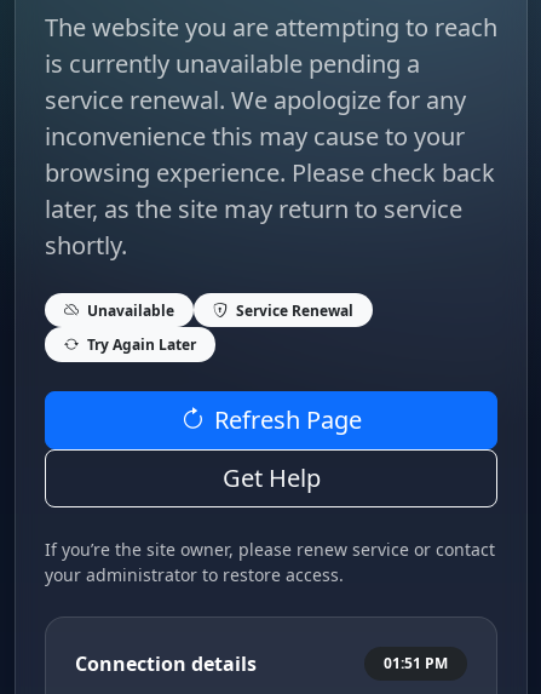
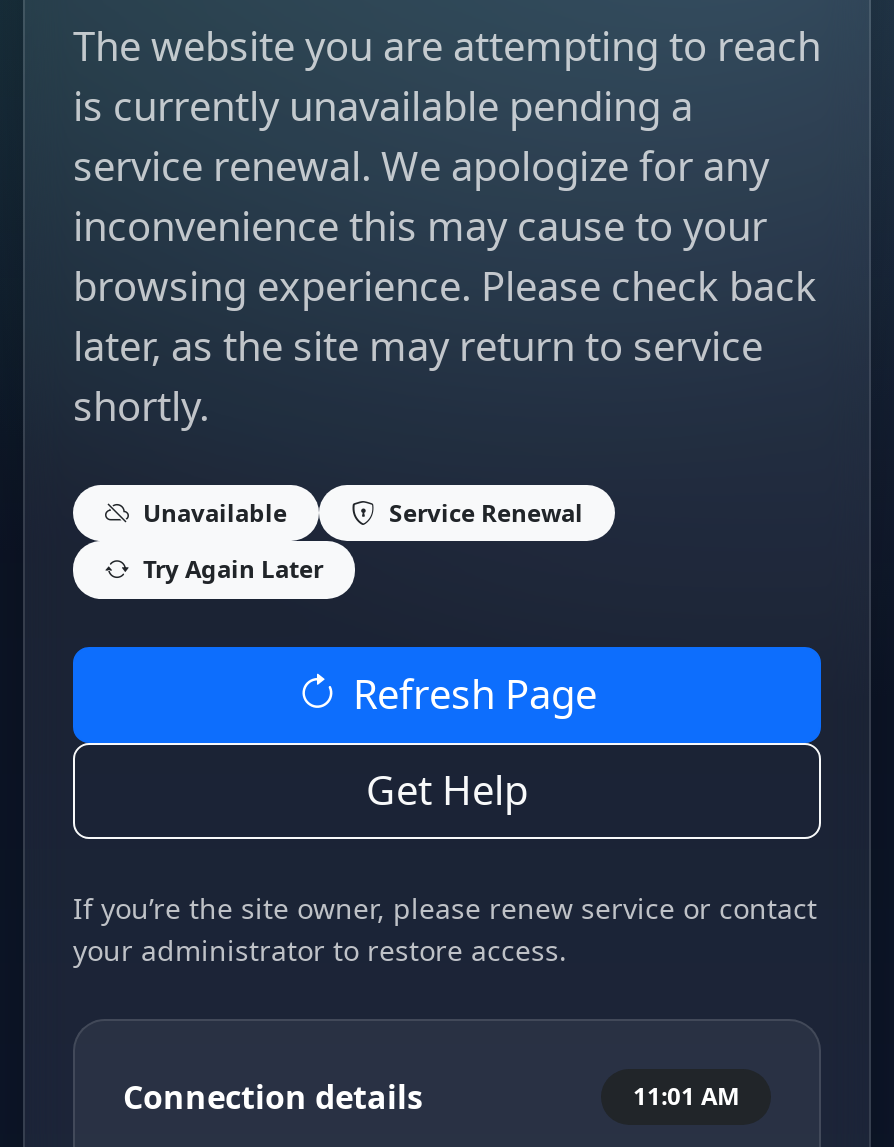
- 01:51 PM
+ 11:01 AM
